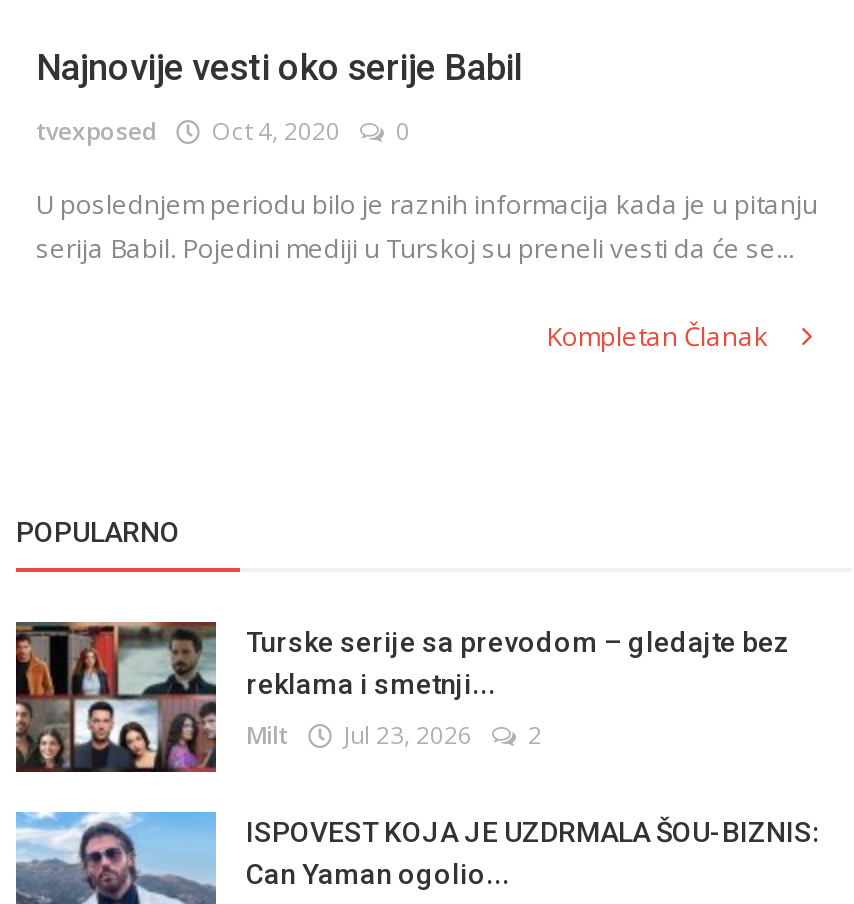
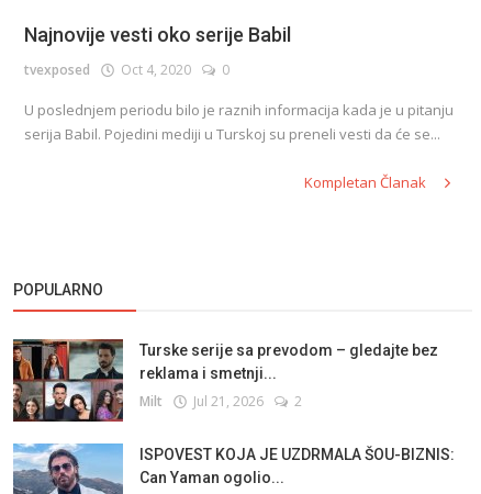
- Milt Jul 23, 2026 2
+ Milt Jul 21, 2026 2
